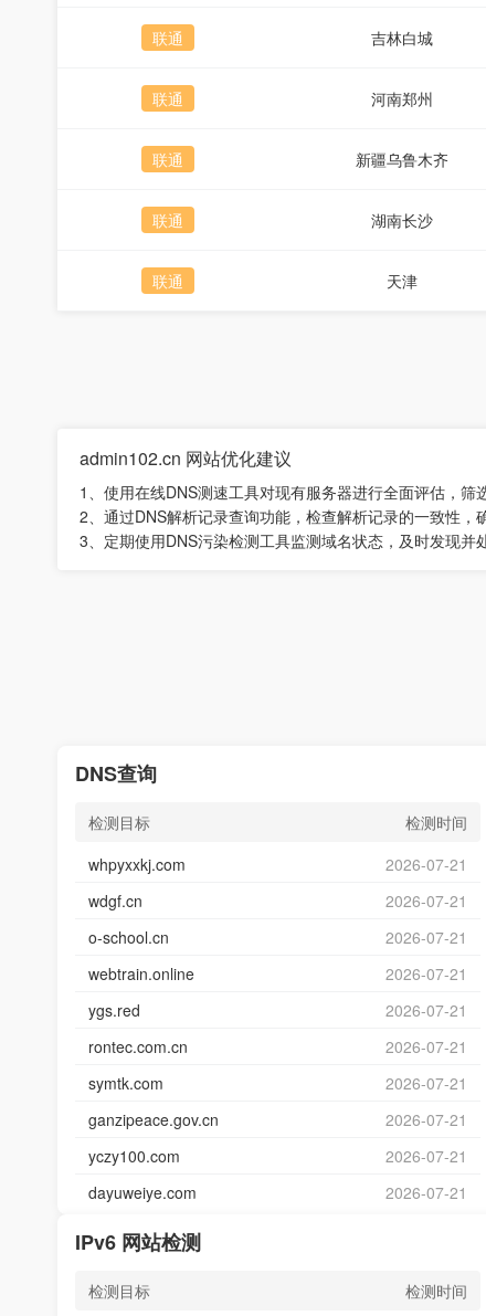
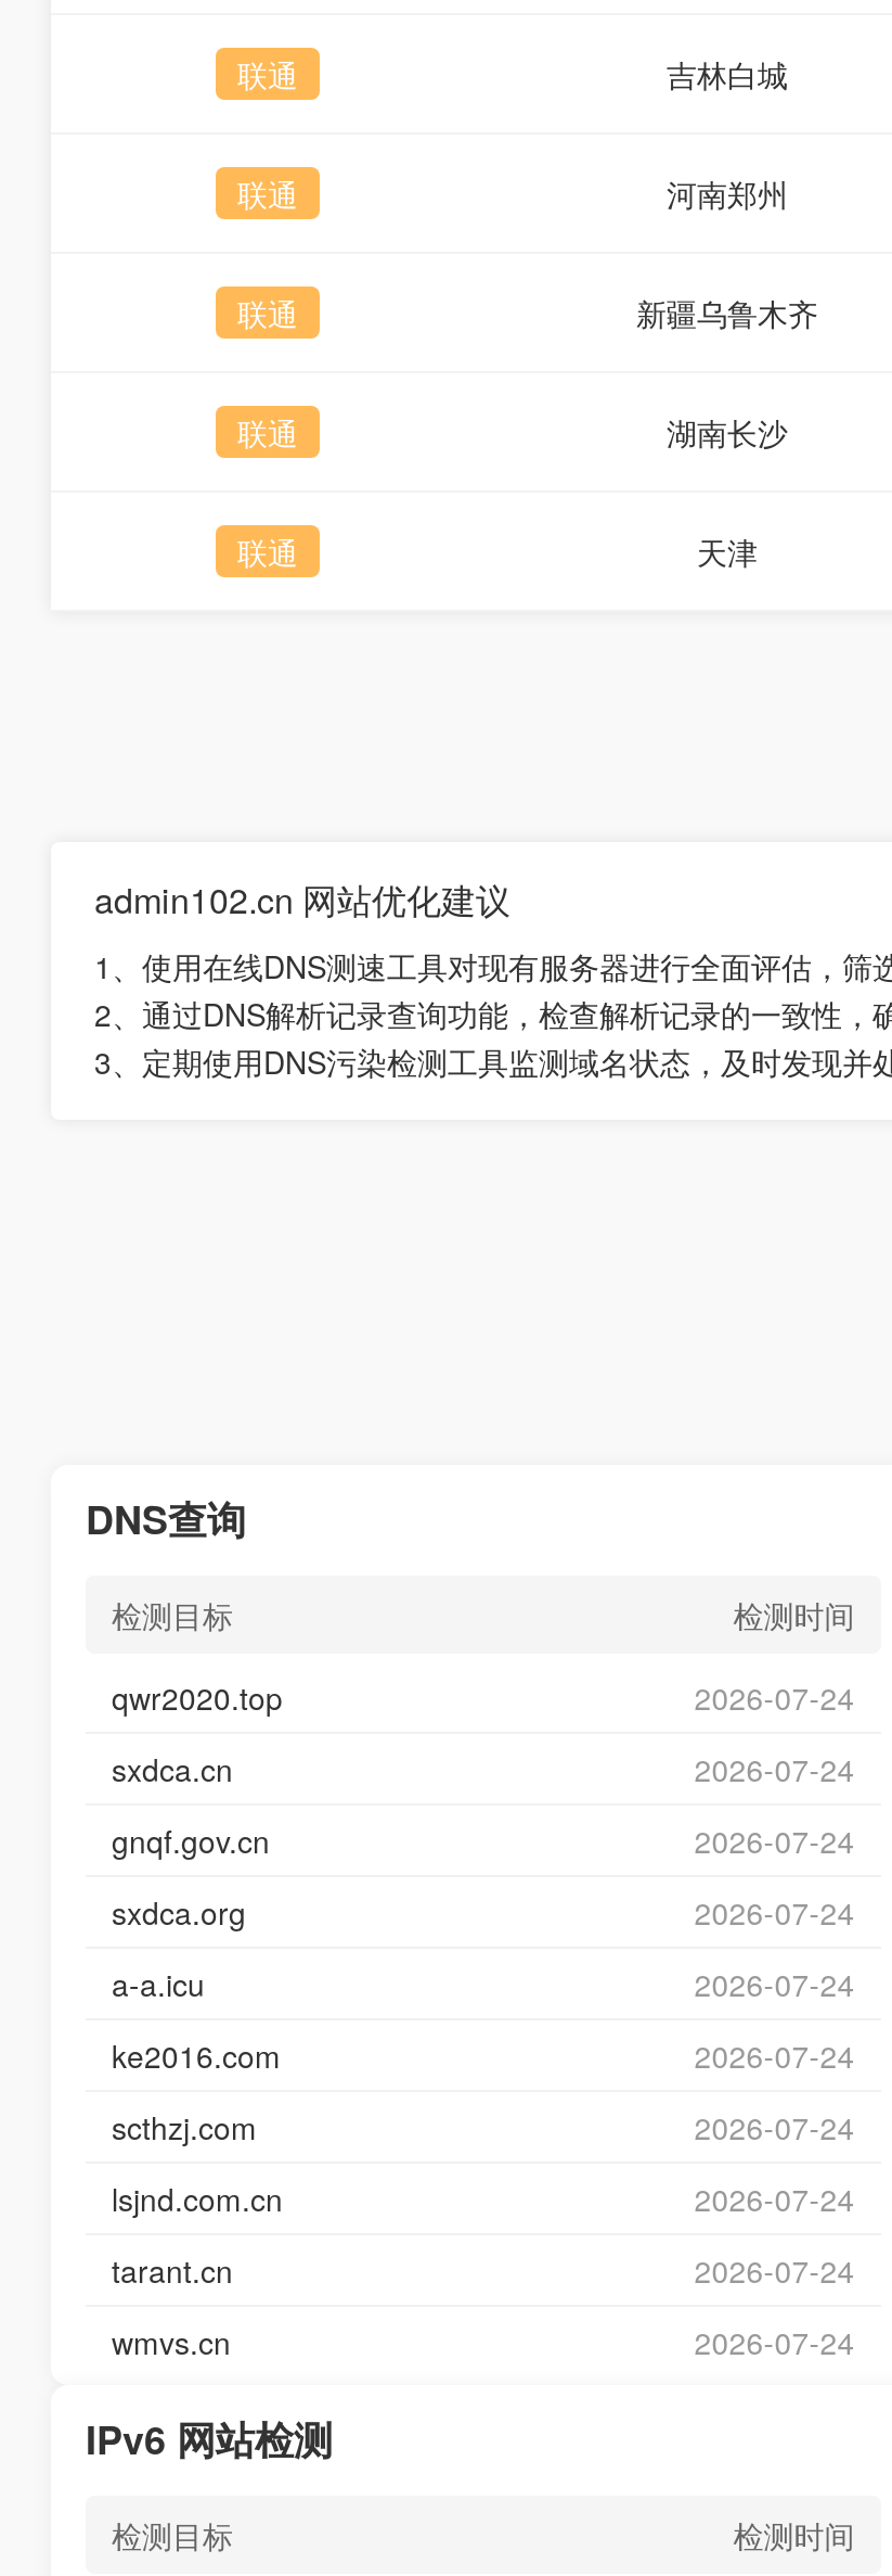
- whpyxxkj.com
- 2026-07-21
+ qwr2020.top
+ 2026-07-24

- wdgf.cn
- 2026-07-21
+ sxdca.cn
+ 2026-07-24

- o-school.cn
- 2026-07-21
+ gnqf.gov.cn
+ 2026-07-24

- webtrain.online
- 2026-07-21
+ sxdca.org
+ 2026-07-24

- ygs.red
- 2026-07-21
+ a-a.icu
+ 2026-07-24

- rontec.com.cn
- 2026-07-21
+ ke2016.com
+ 2026-07-24

- symtk.com
- 2026-07-21
+ scthzj.com
+ 2026-07-24

- ganzipeace.gov.cn
- 2026-07-21
+ lsjnd.com.cn
+ 2026-07-24

- yczy100.com
- 2026-07-21
+ tarant.cn
+ 2026-07-24

- dayuweiye.com
- 2026-07-21
+ wmvs.cn
+ 2026-07-24
